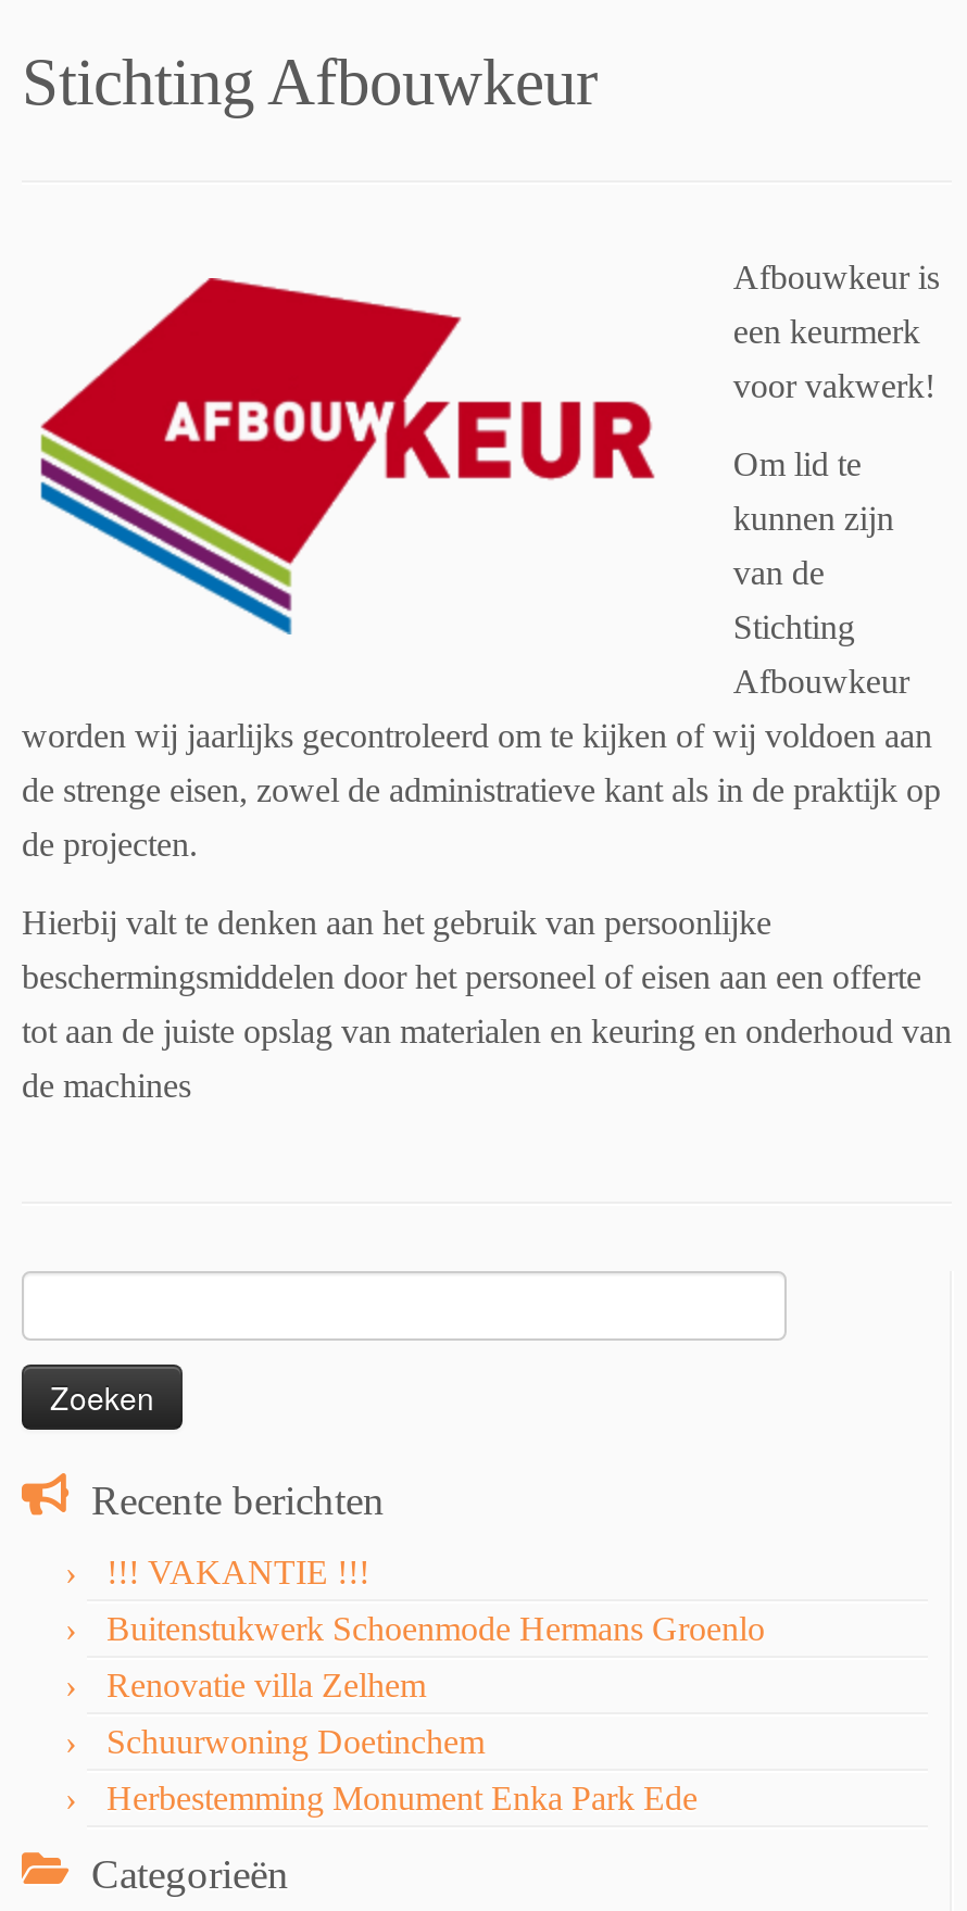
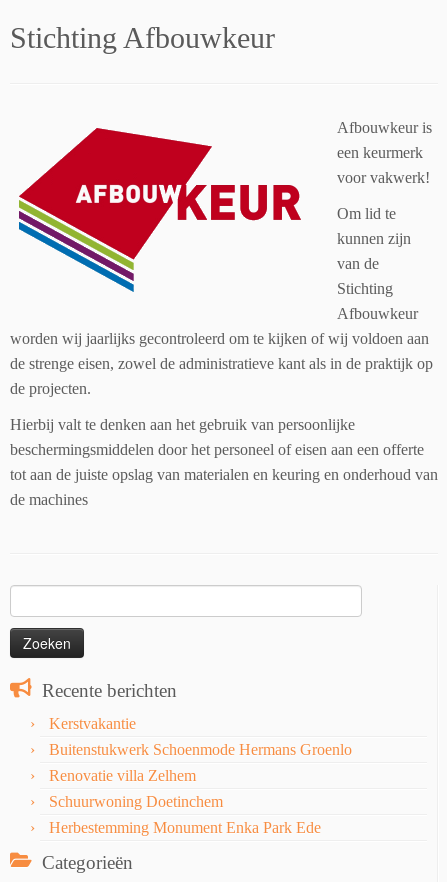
- !!! VAKANTIE !!!
+ Kerstvakantie
